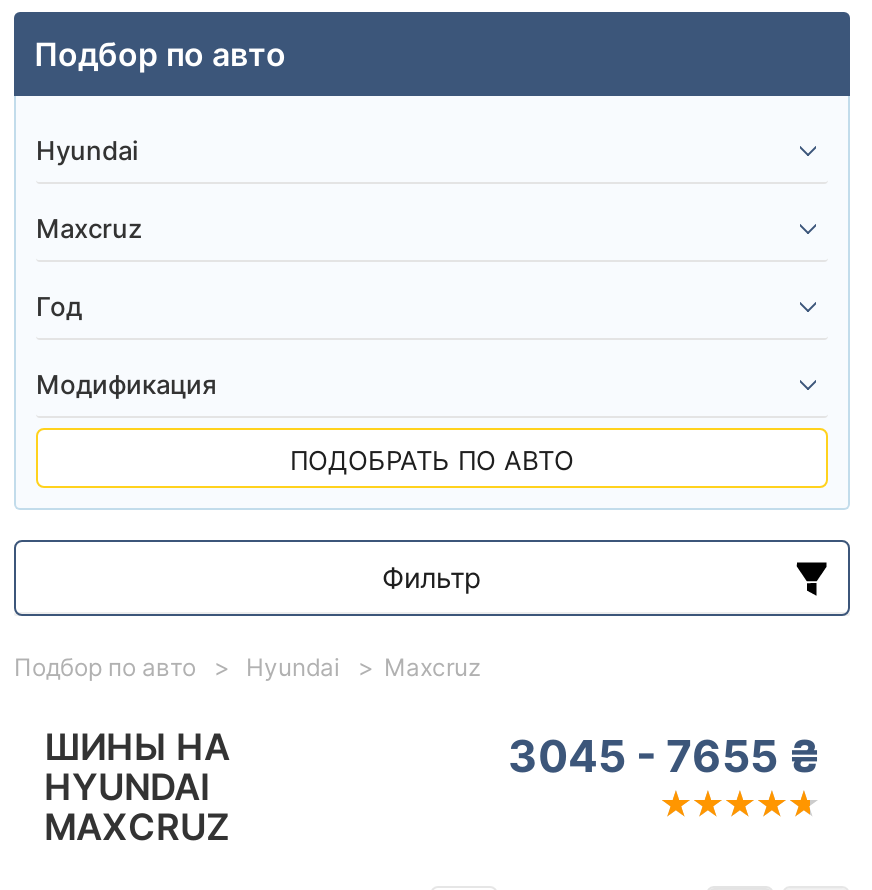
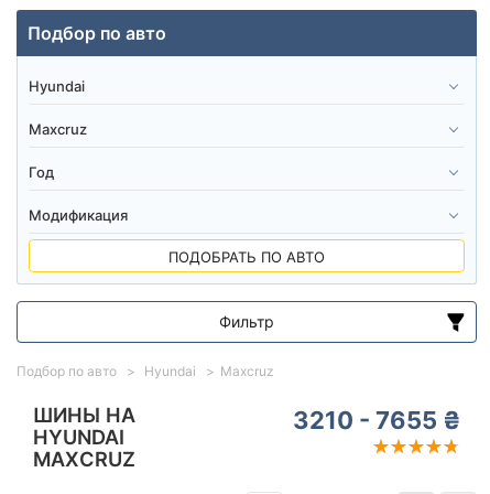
- 3045 - 7655 ₴
+ 3210 - 7655 ₴
